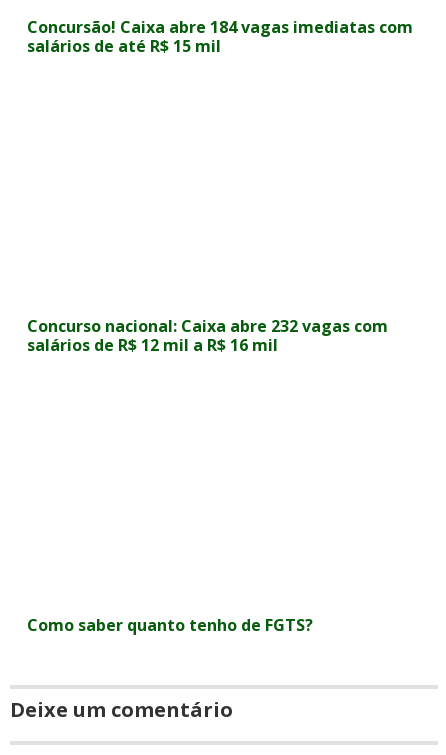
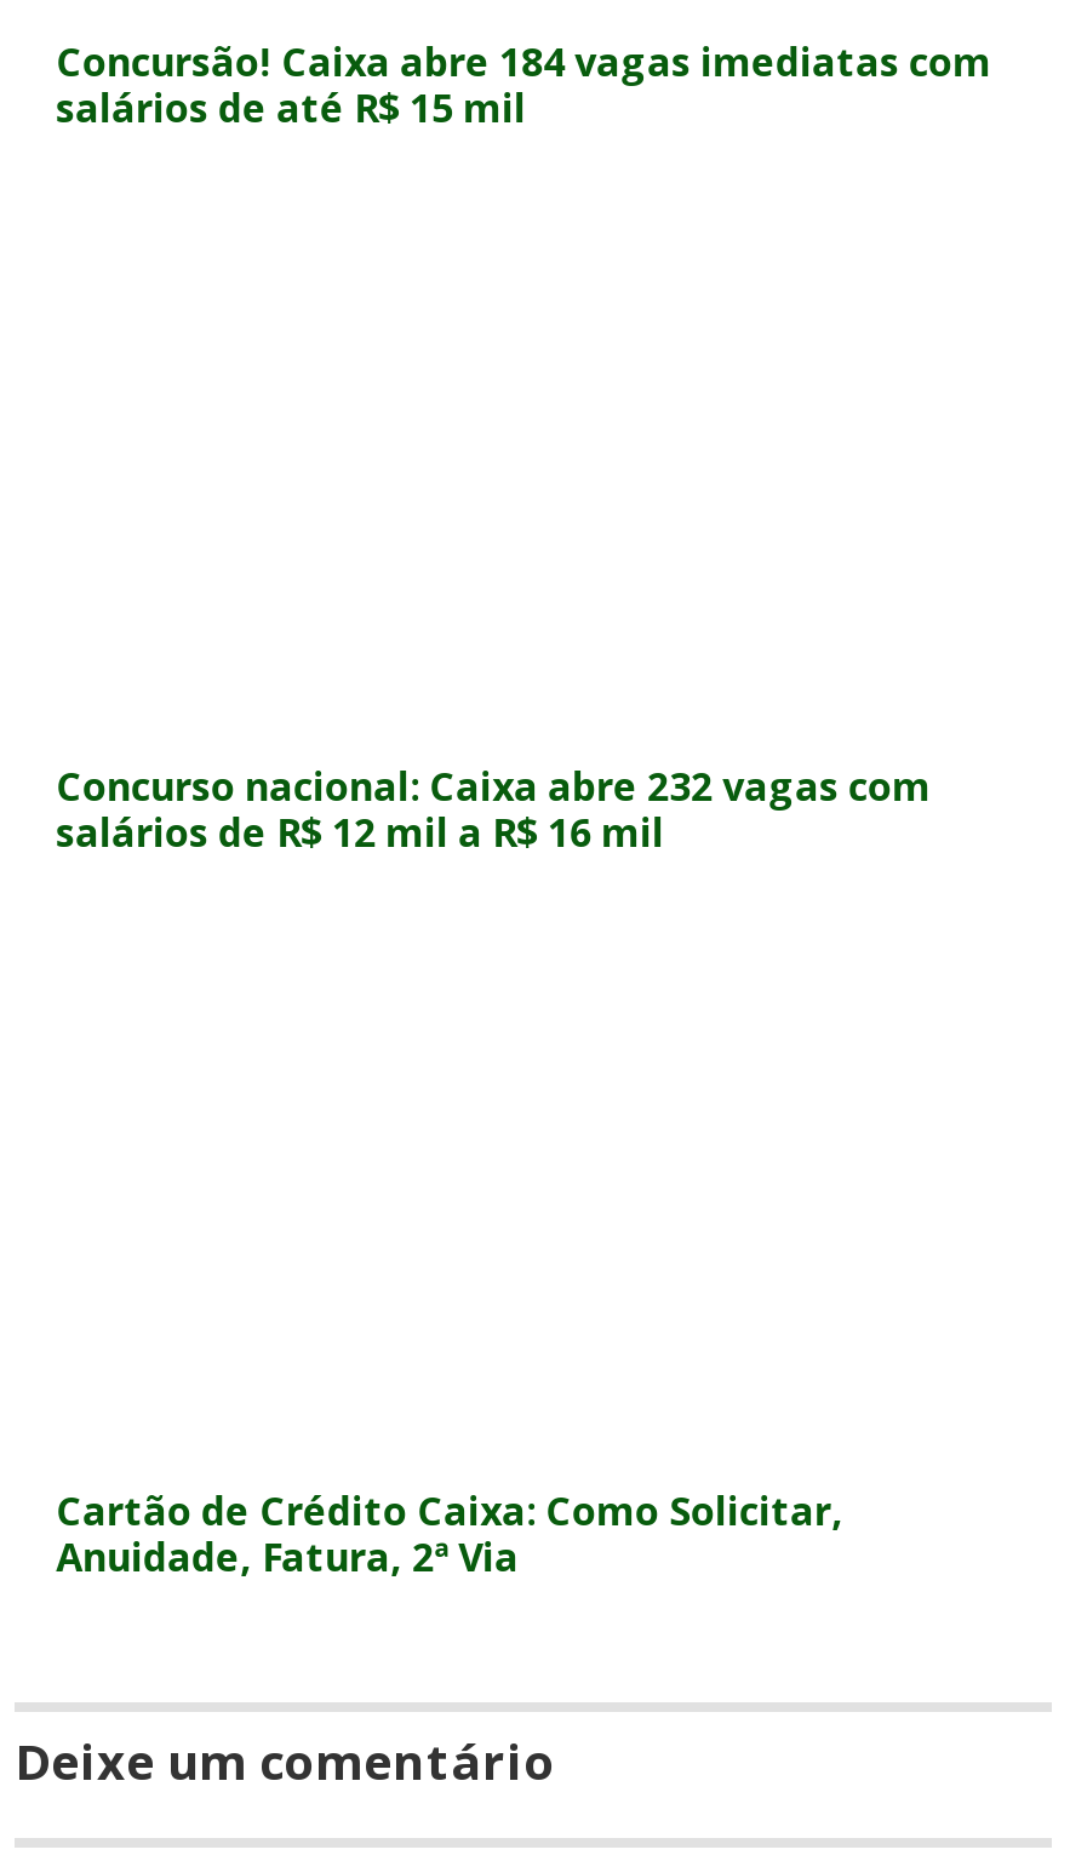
- Como saber quanto tenho de FGTS?
+ Cartão de Crédito Caixa: Como Solicitar,
+ Anuidade, Fatura, 2ª Via
